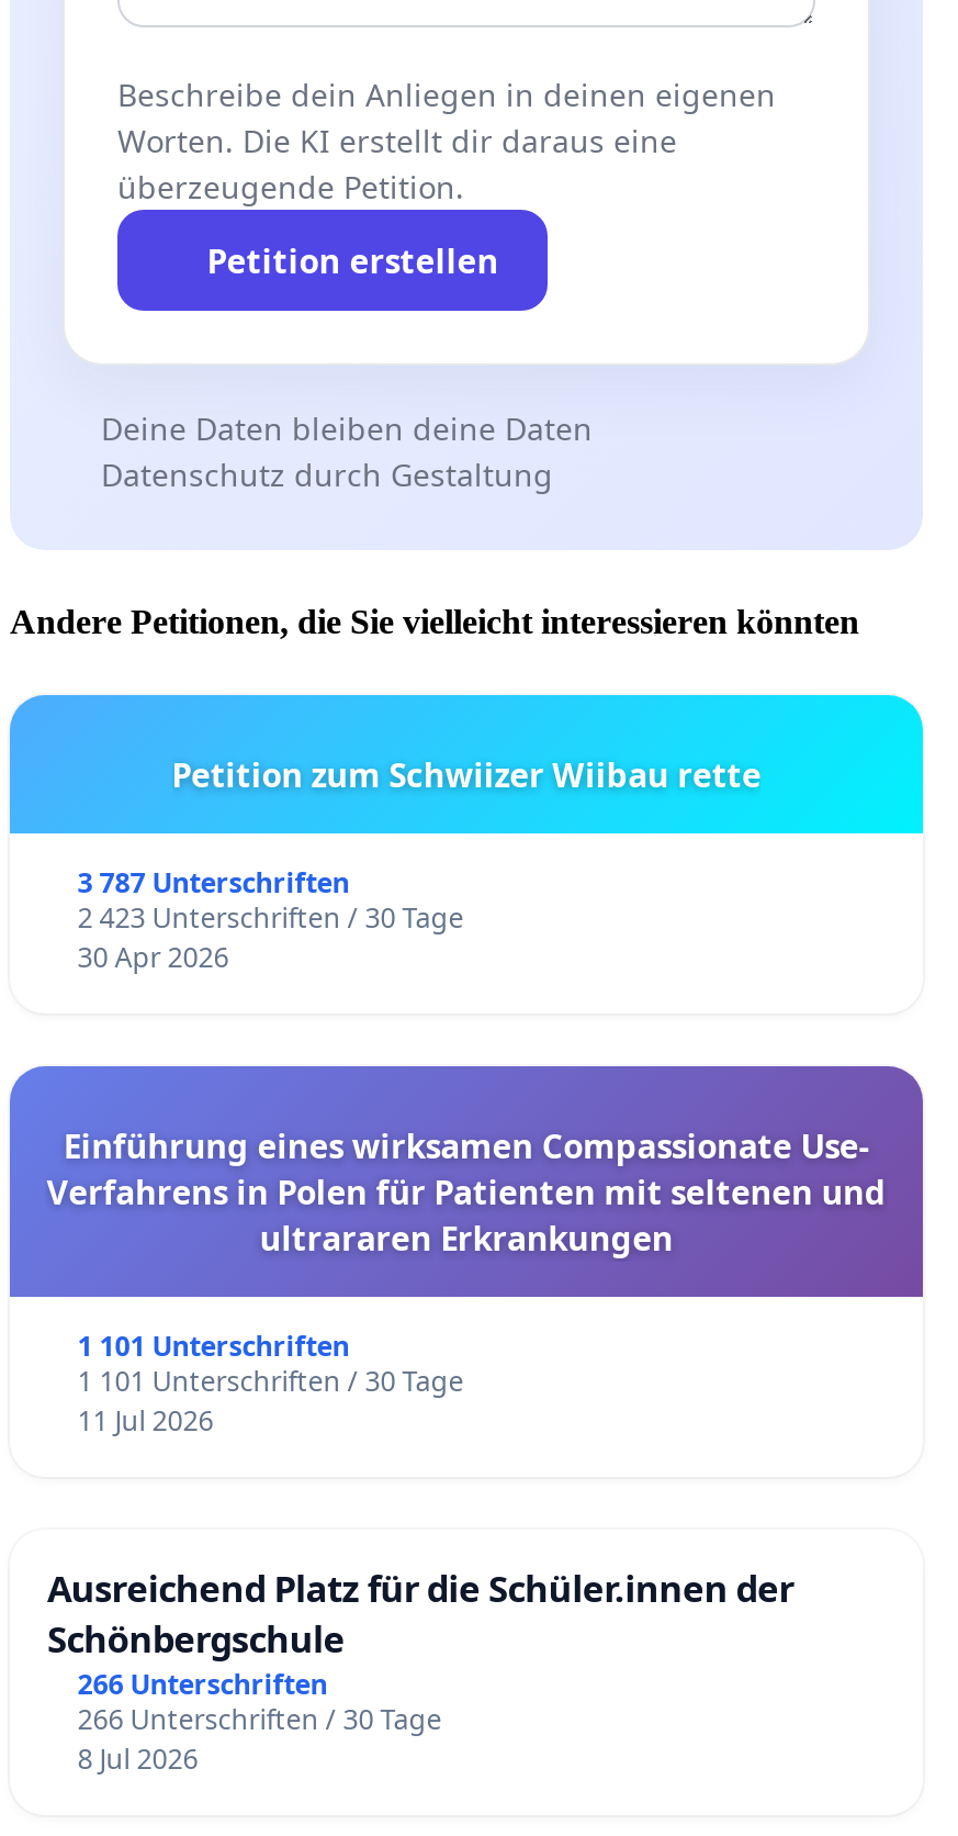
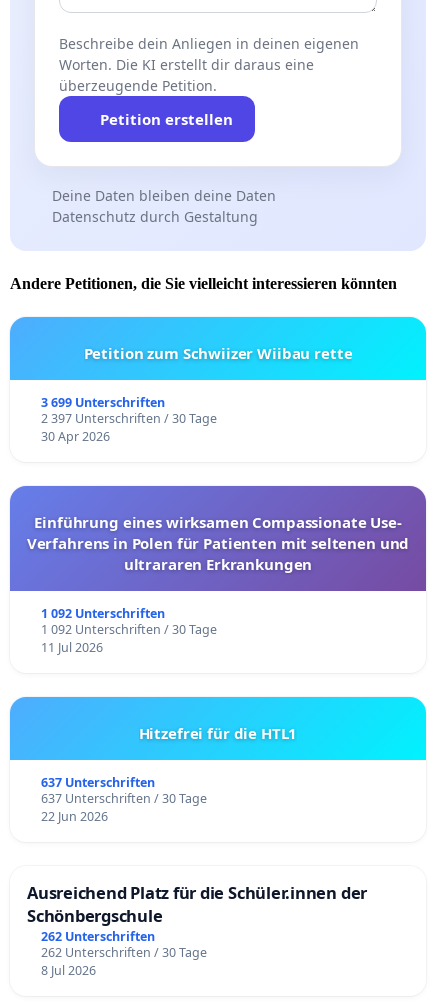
- 3 787 Unterschriften
+ 3 699 Unterschriften

- 2 423 Unterschriften / 30 Tage
+ 2 397 Unterschriften / 30 Tage

- 1 101 Unterschriften
+ 1 092 Unterschriften

- 1 101 Unterschriften / 30 Tage
+ 1 092 Unterschriften / 30 Tage

+ Hitzefrei für die HTL1
+ 637 Unterschriften
+ 637 Unterschriften / 30 Tage
+ 22 Jun 2026

- 266 Unterschriften
+ 262 Unterschriften

- 266 Unterschriften / 30 Tage
+ 262 Unterschriften / 30 Tage
